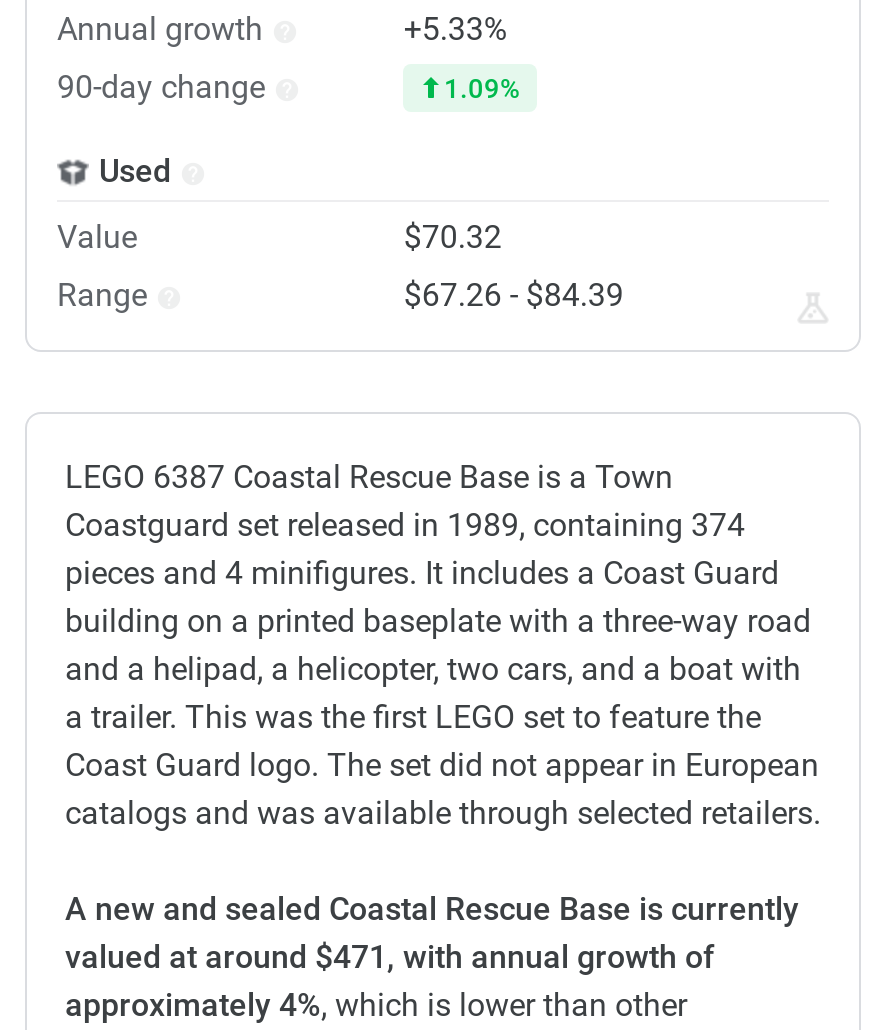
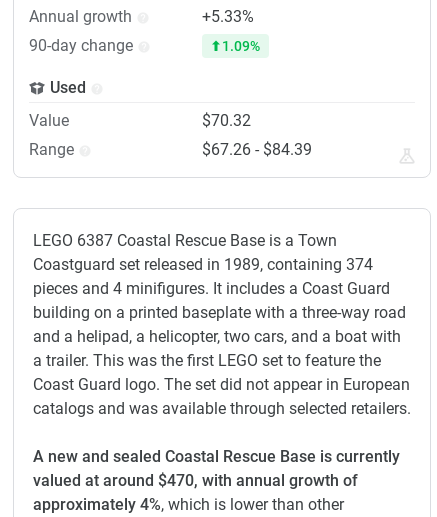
- valued at around $471, with annual growth of
+ valued at around $470, with annual growth of
